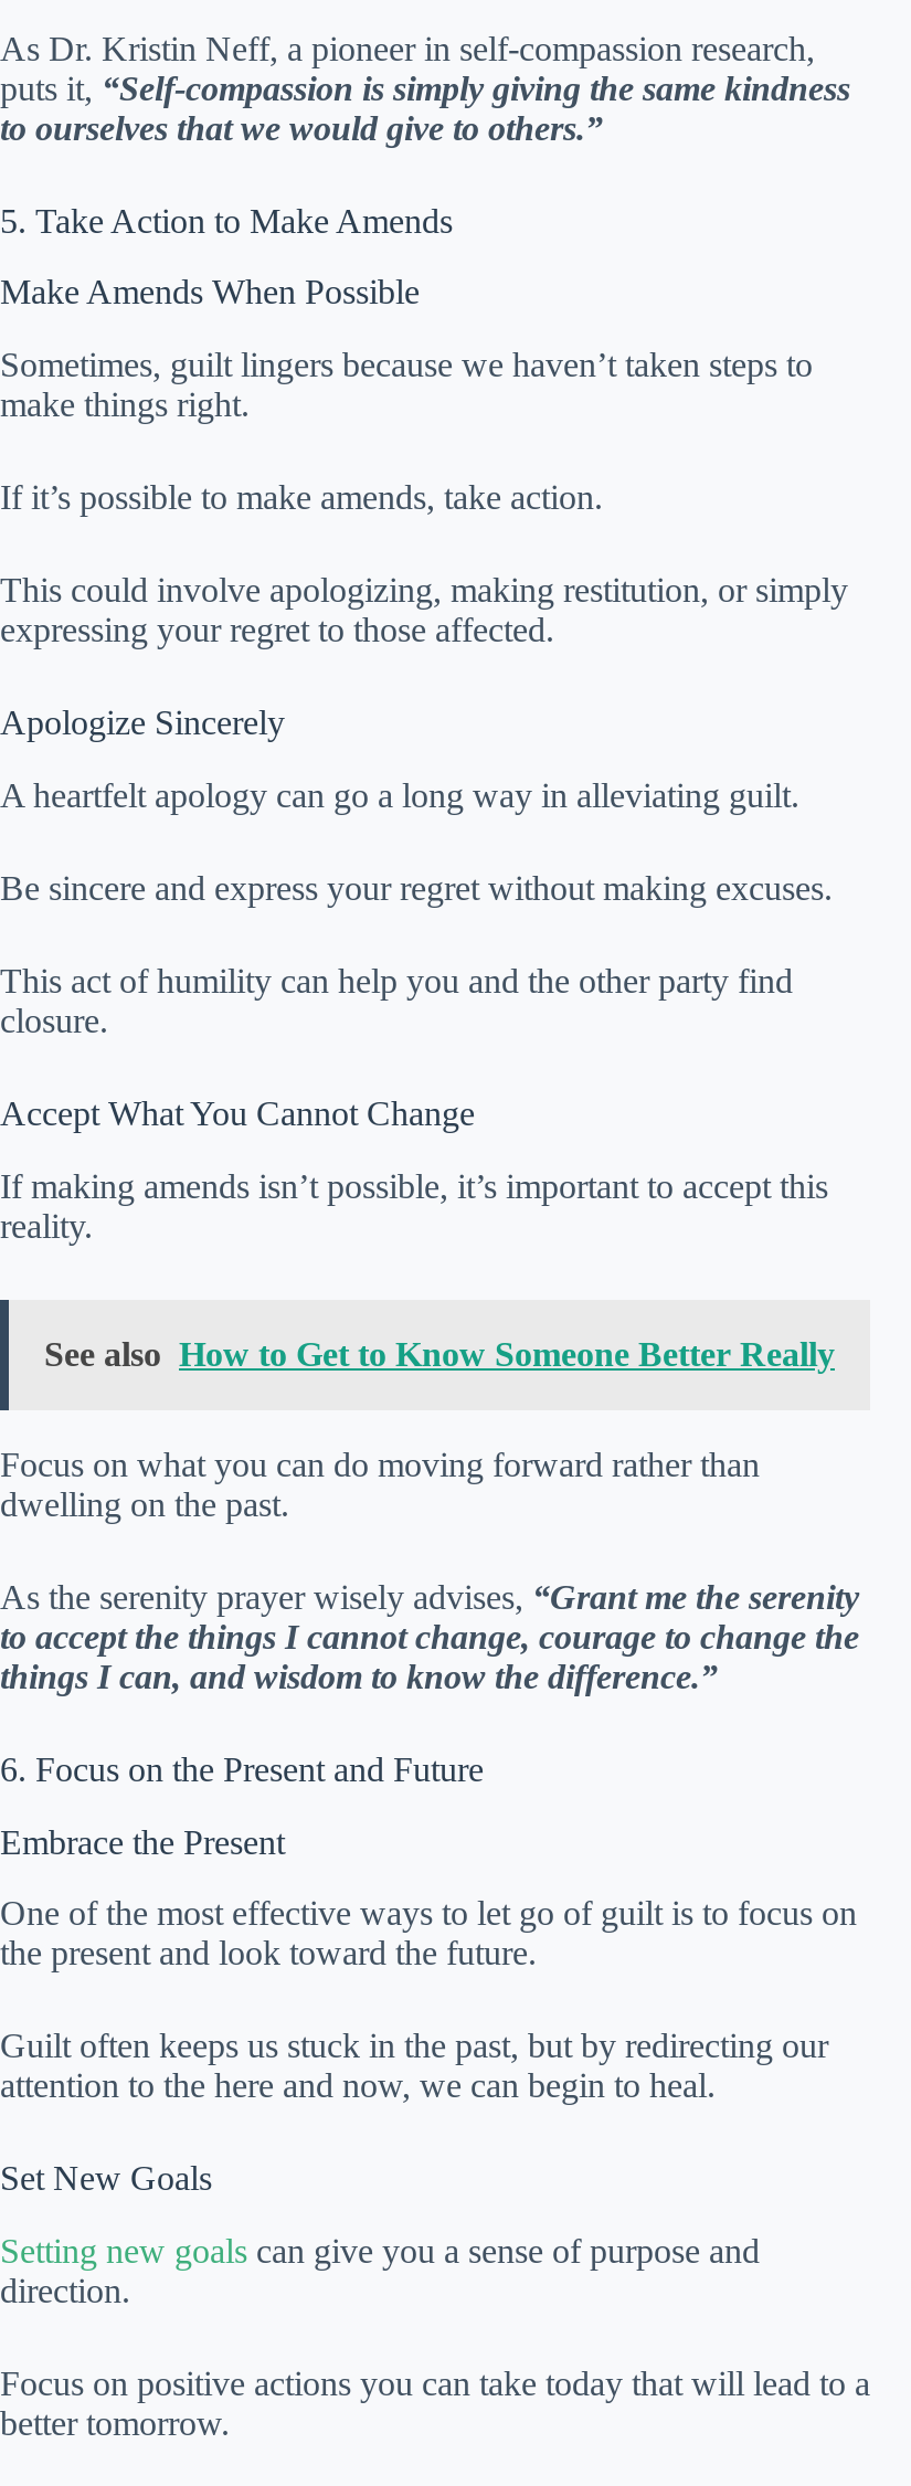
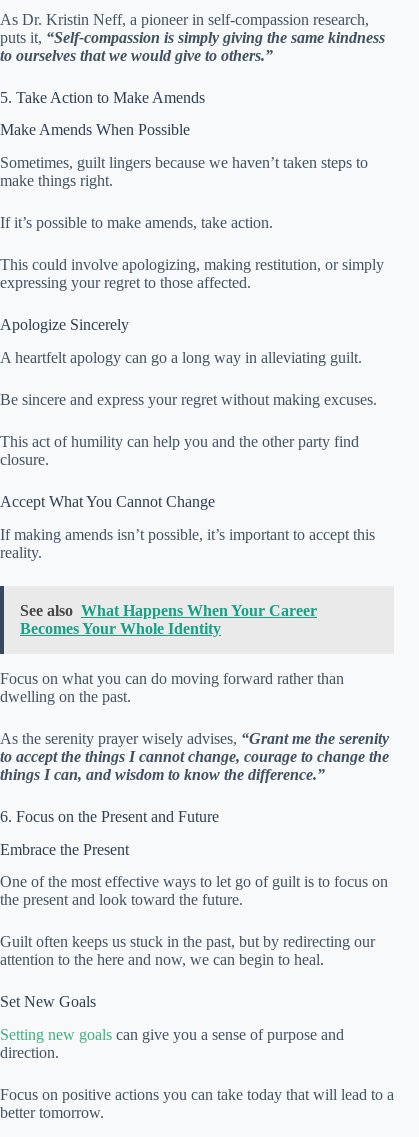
- See also How to Get to Know Someone Better Really
+ See also What Happens When Your Career
+ Becomes Your Whole Identity
